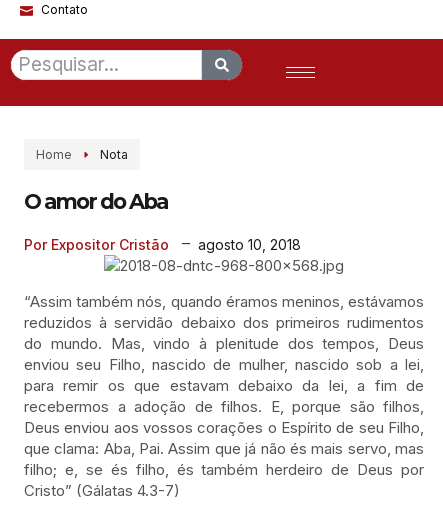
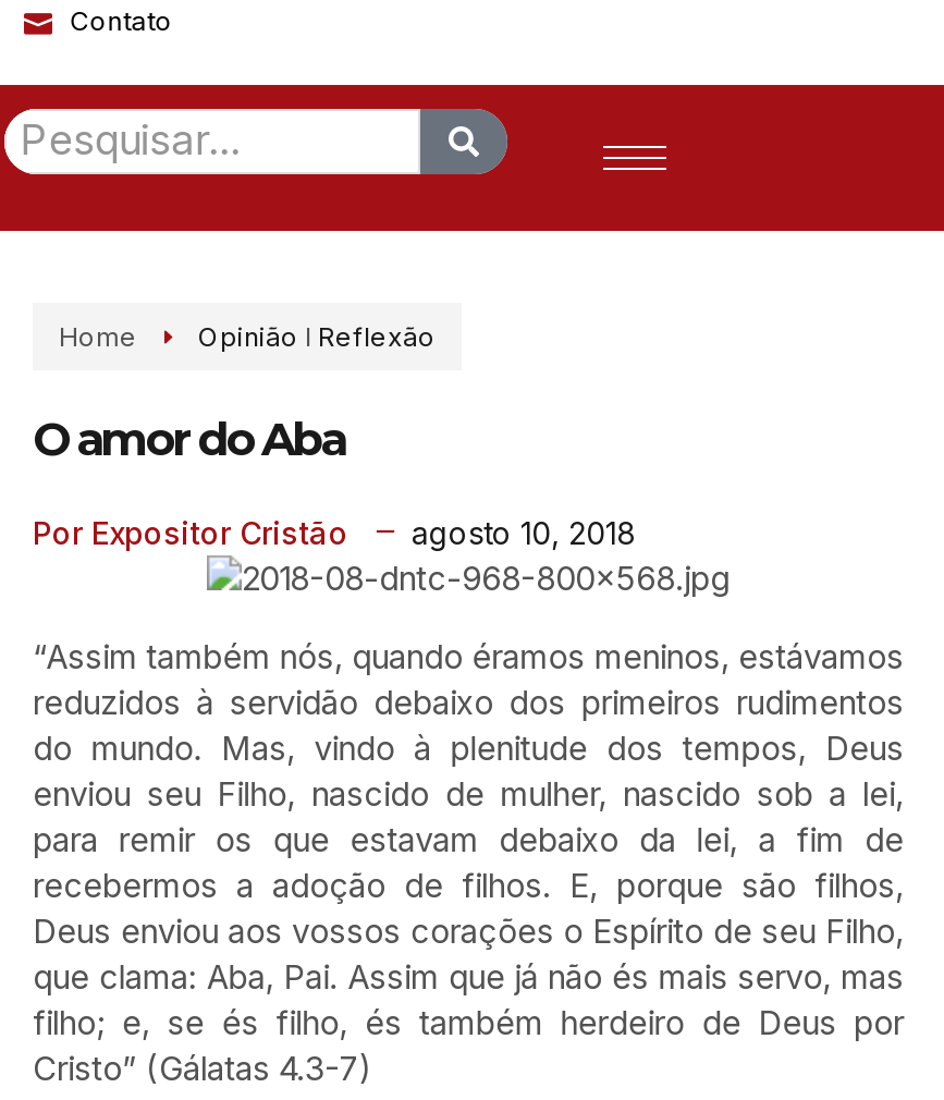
- Nota
+ Opinião I Reflexão
